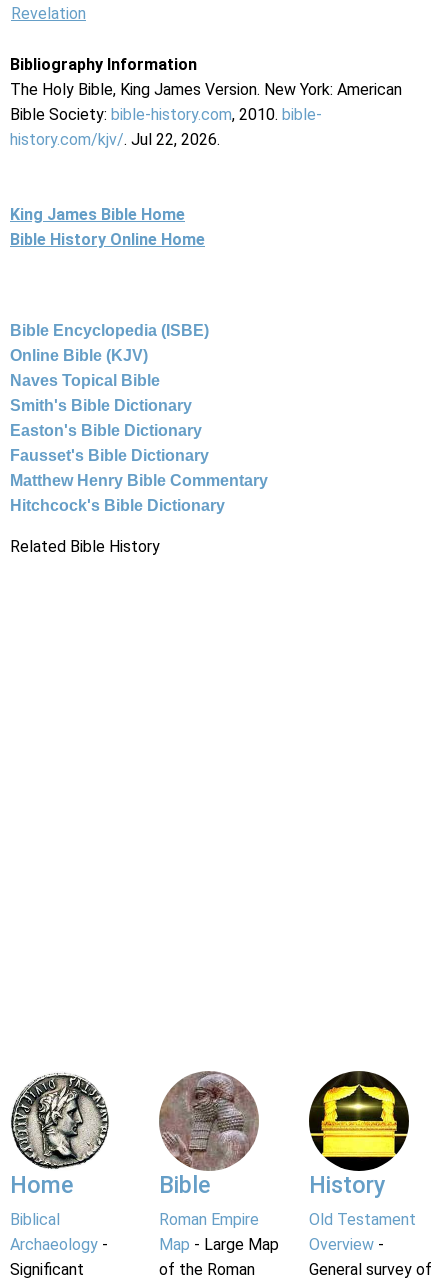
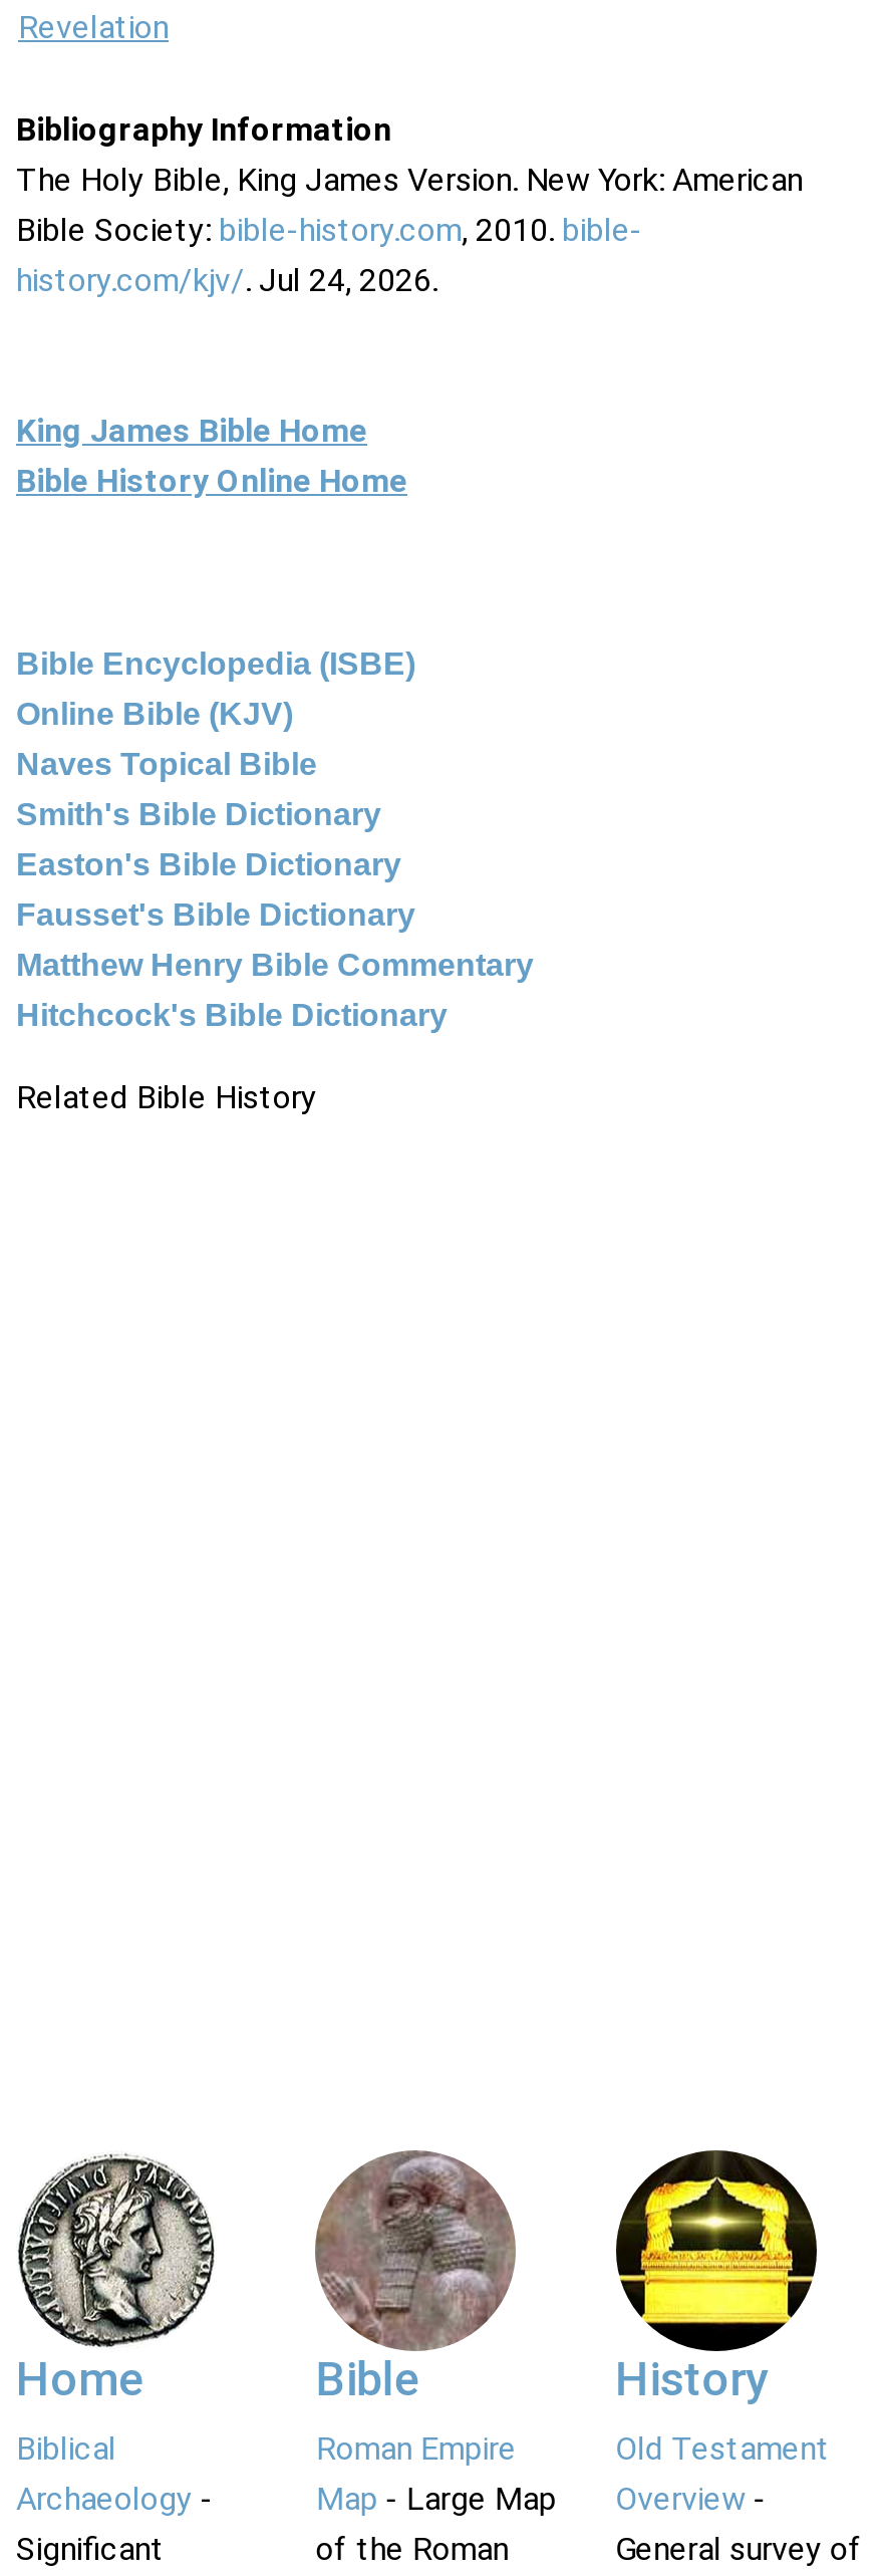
- history.com/kjv/. Jul 22, 2026.
+ history.com/kjv/. Jul 24, 2026.
